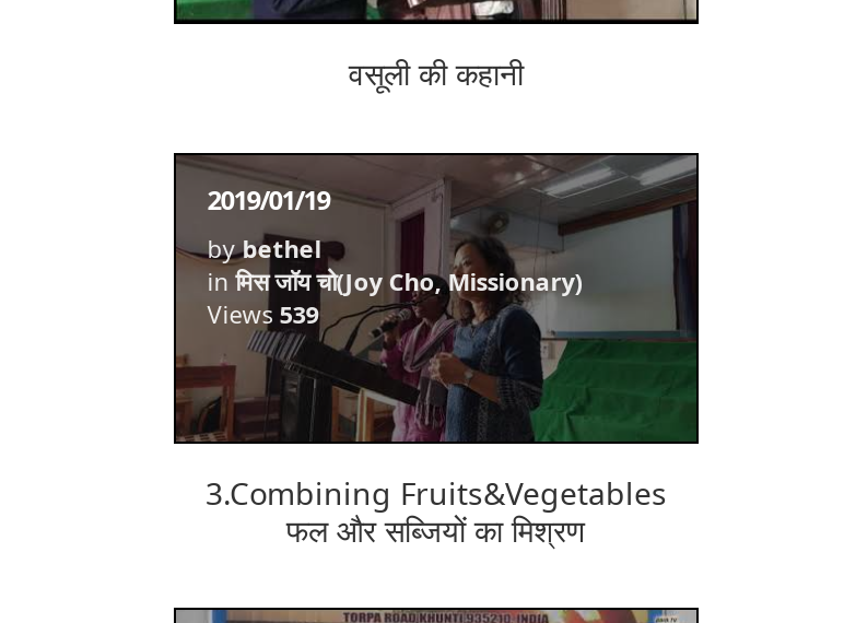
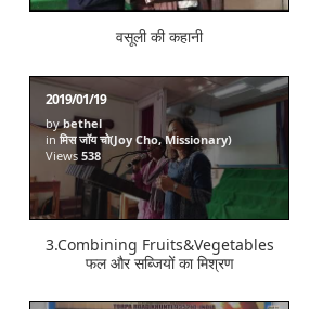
- Views539
+ Views538
